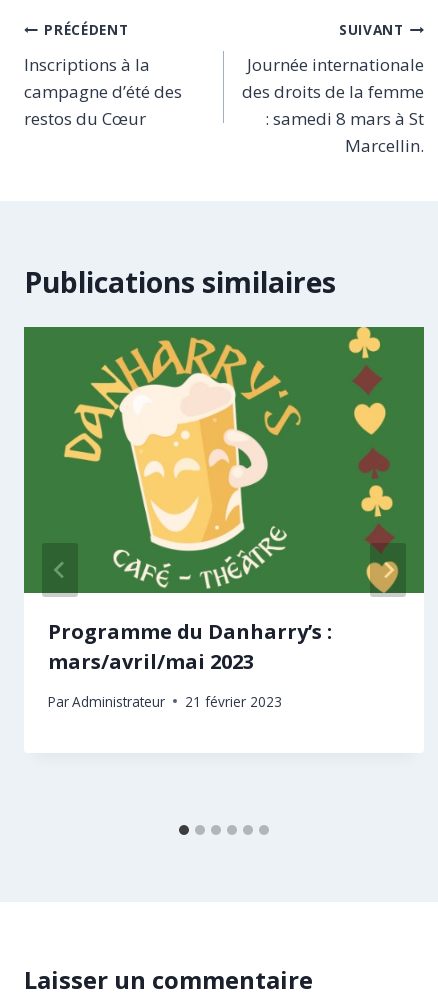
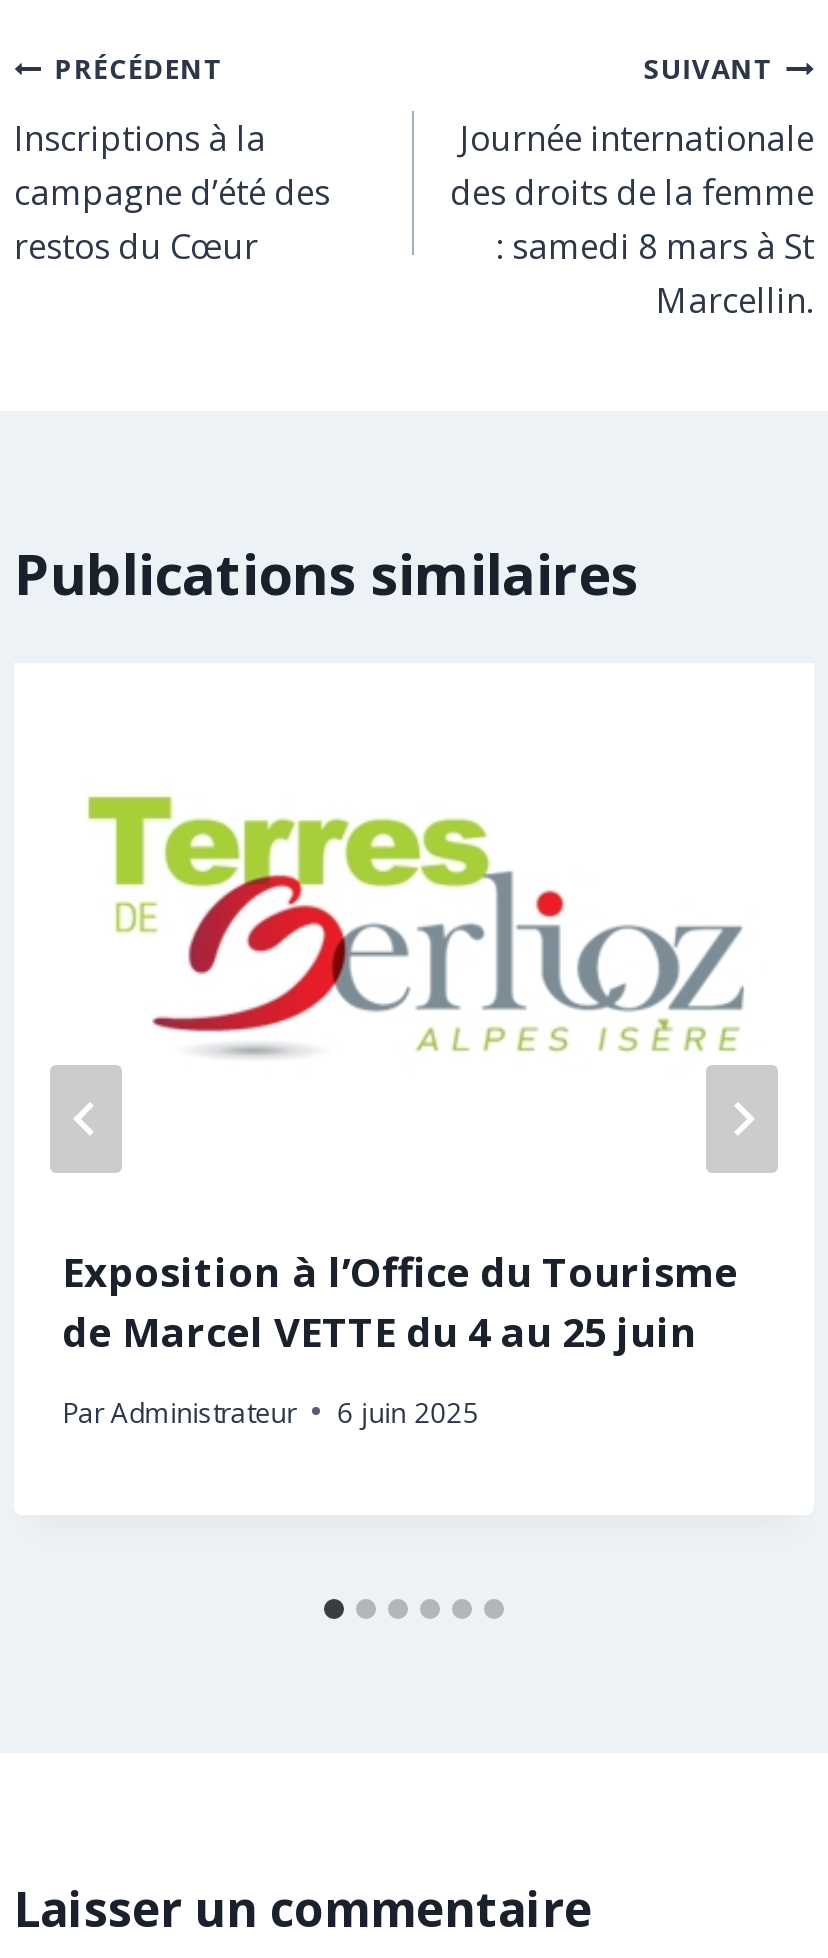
- [image]
- Programme du Danharry’s :
- mars/avril/mai 2023
+ [image]
+ Exposition à l’Office du Tourisme
+ de Marcel VETTE du 4 au 25 juin

- Par Administrateur 21 février 2023
+ Par Administrateur 6 juin 2025
